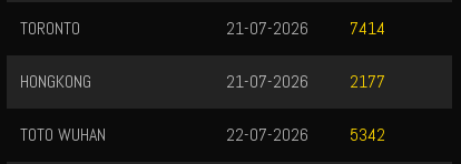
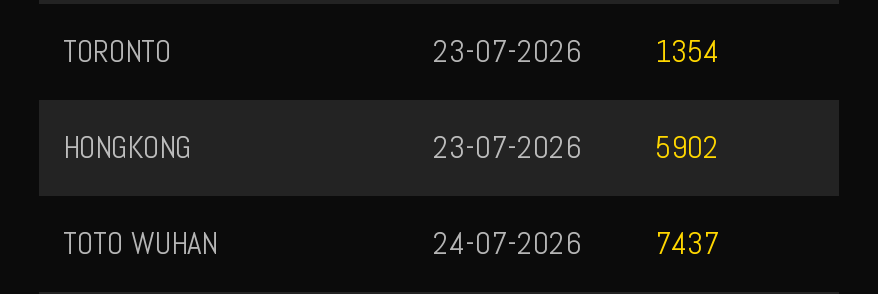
- 21-07-2026
+ 23-07-2026

- 7414
+ 1354

- 21-07-2026
+ 23-07-2026

- 2177
+ 5902

- 22-07-2026
+ 24-07-2026

- 5342
+ 7437
